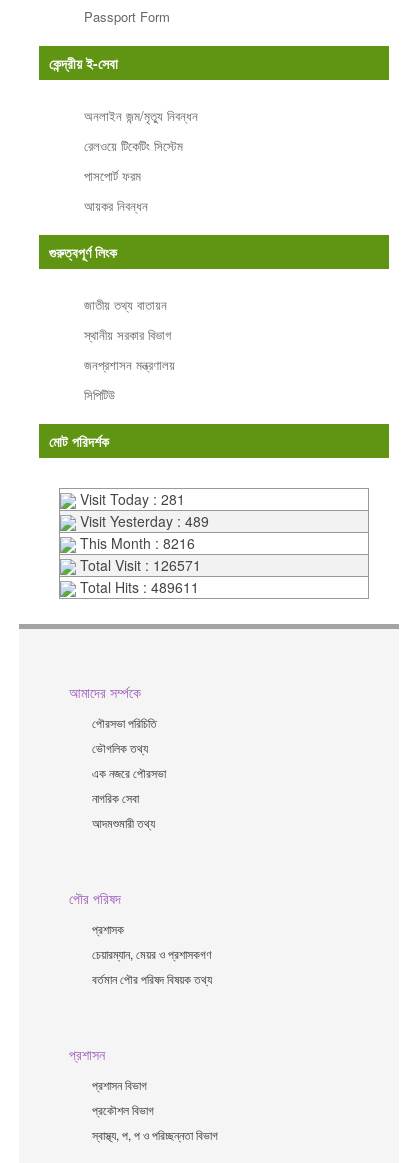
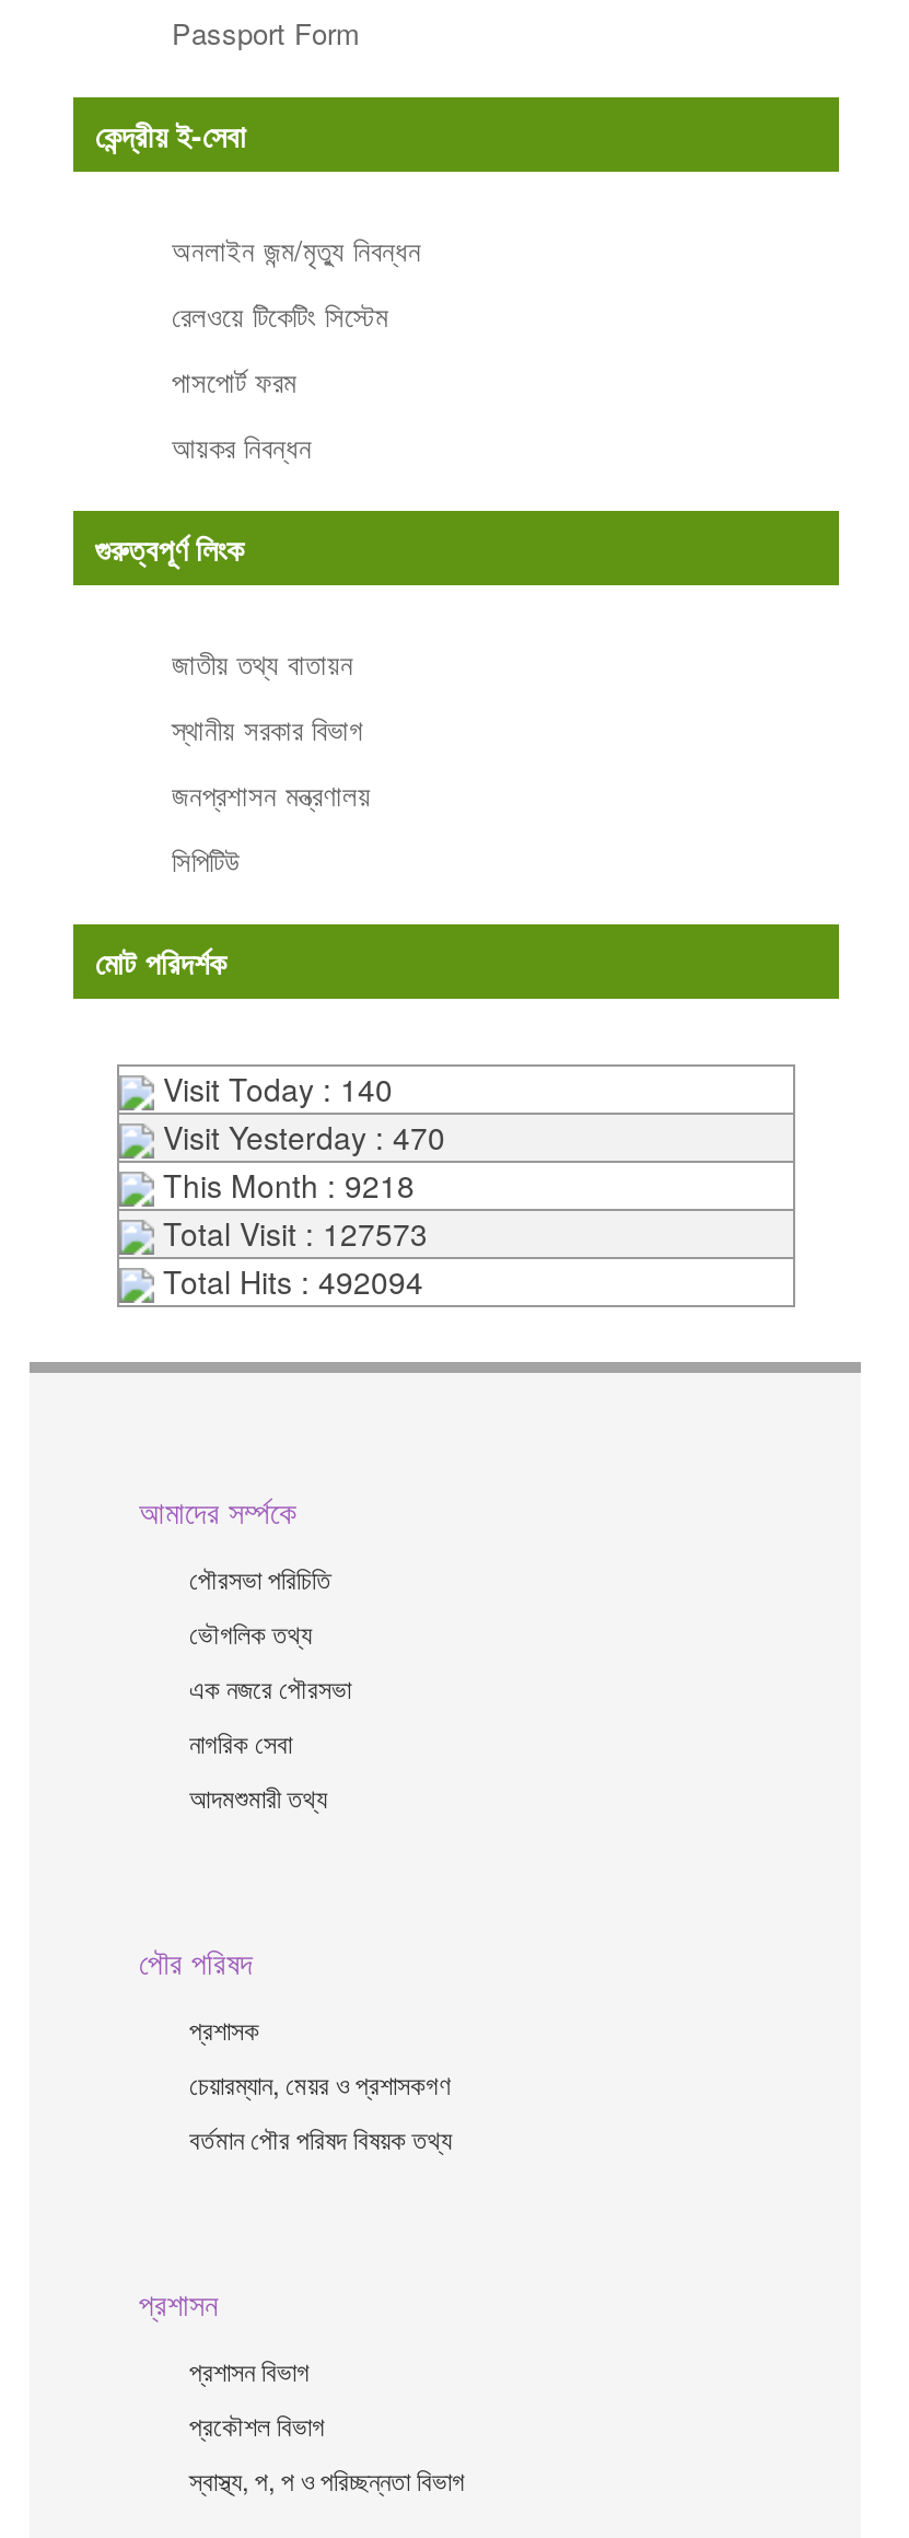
- Visit Today : 281
+ Visit Today : 140

- Visit Yesterday : 489
+ Visit Yesterday : 470

- This Month : 8216
+ This Month : 9218

- Total Visit : 126571
+ Total Visit : 127573

- Total Hits : 489611
+ Total Hits : 492094
